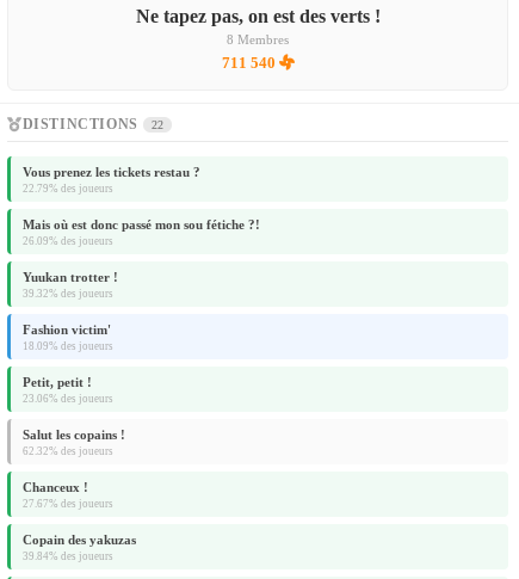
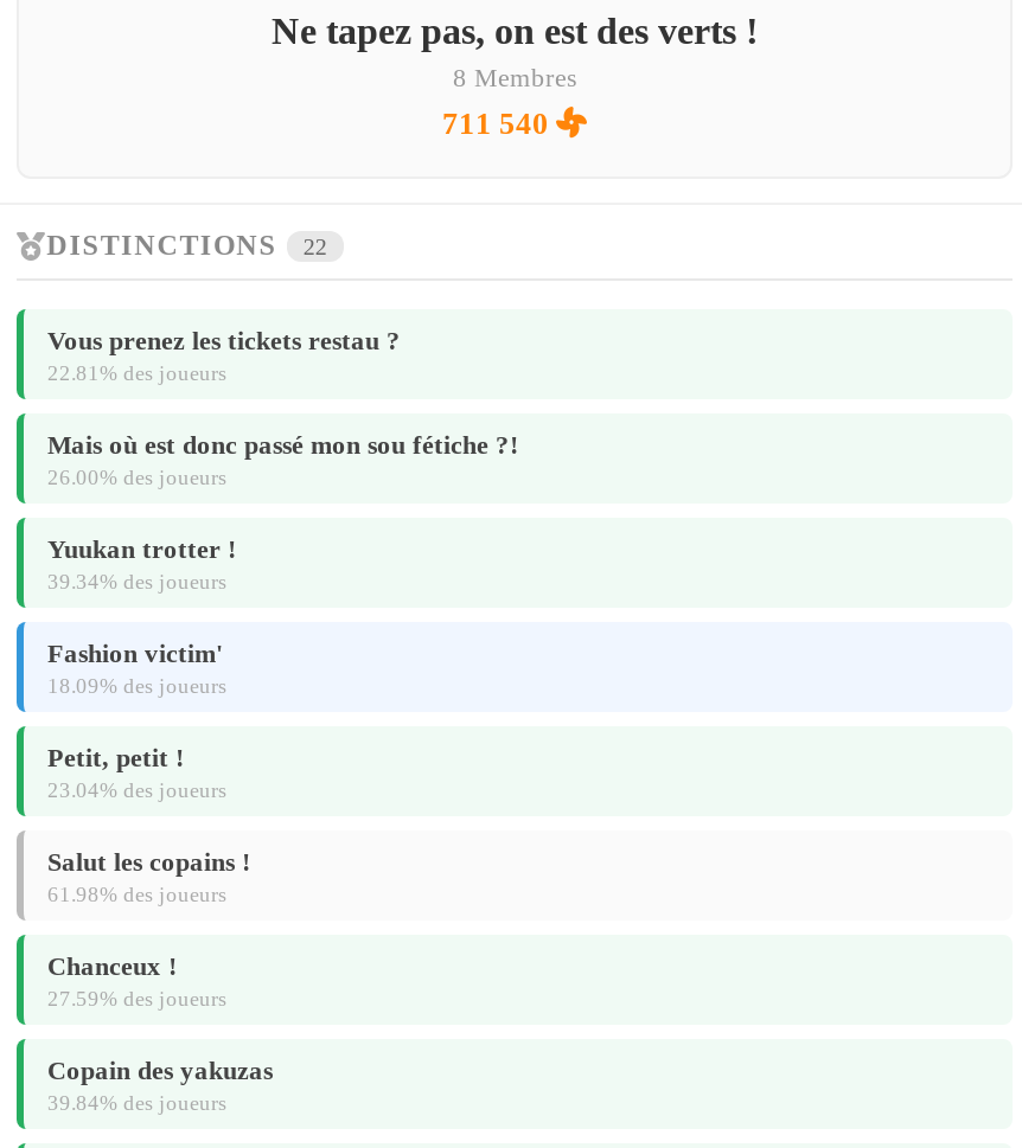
- 22.79% des joueurs
+ 22.81% des joueurs

- 26.09% des joueurs
+ 26.00% des joueurs

- 39.32% des joueurs
+ 39.34% des joueurs

- 23.06% des joueurs
+ 23.04% des joueurs

- 62.32% des joueurs
+ 61.98% des joueurs

- 27.67% des joueurs
+ 27.59% des joueurs
